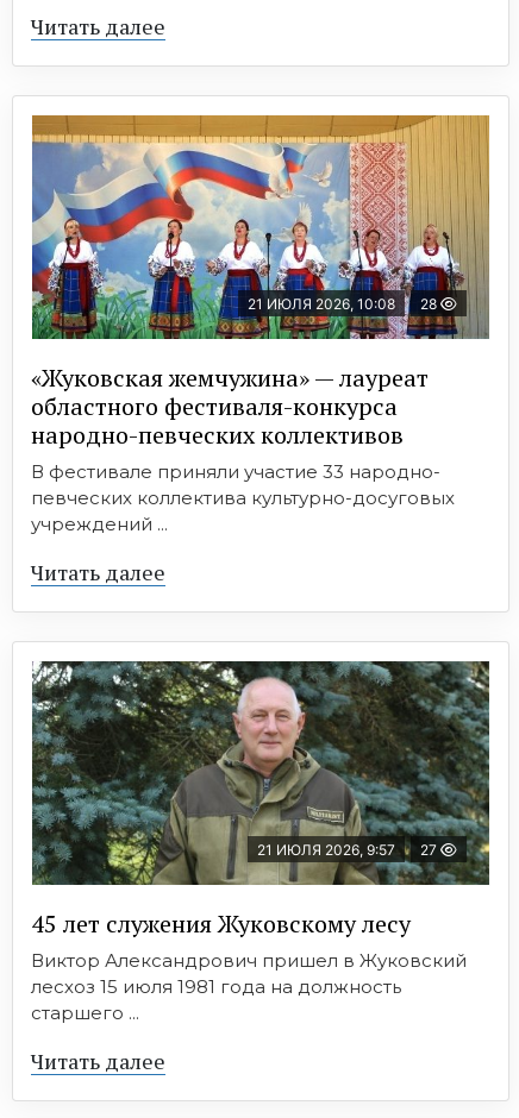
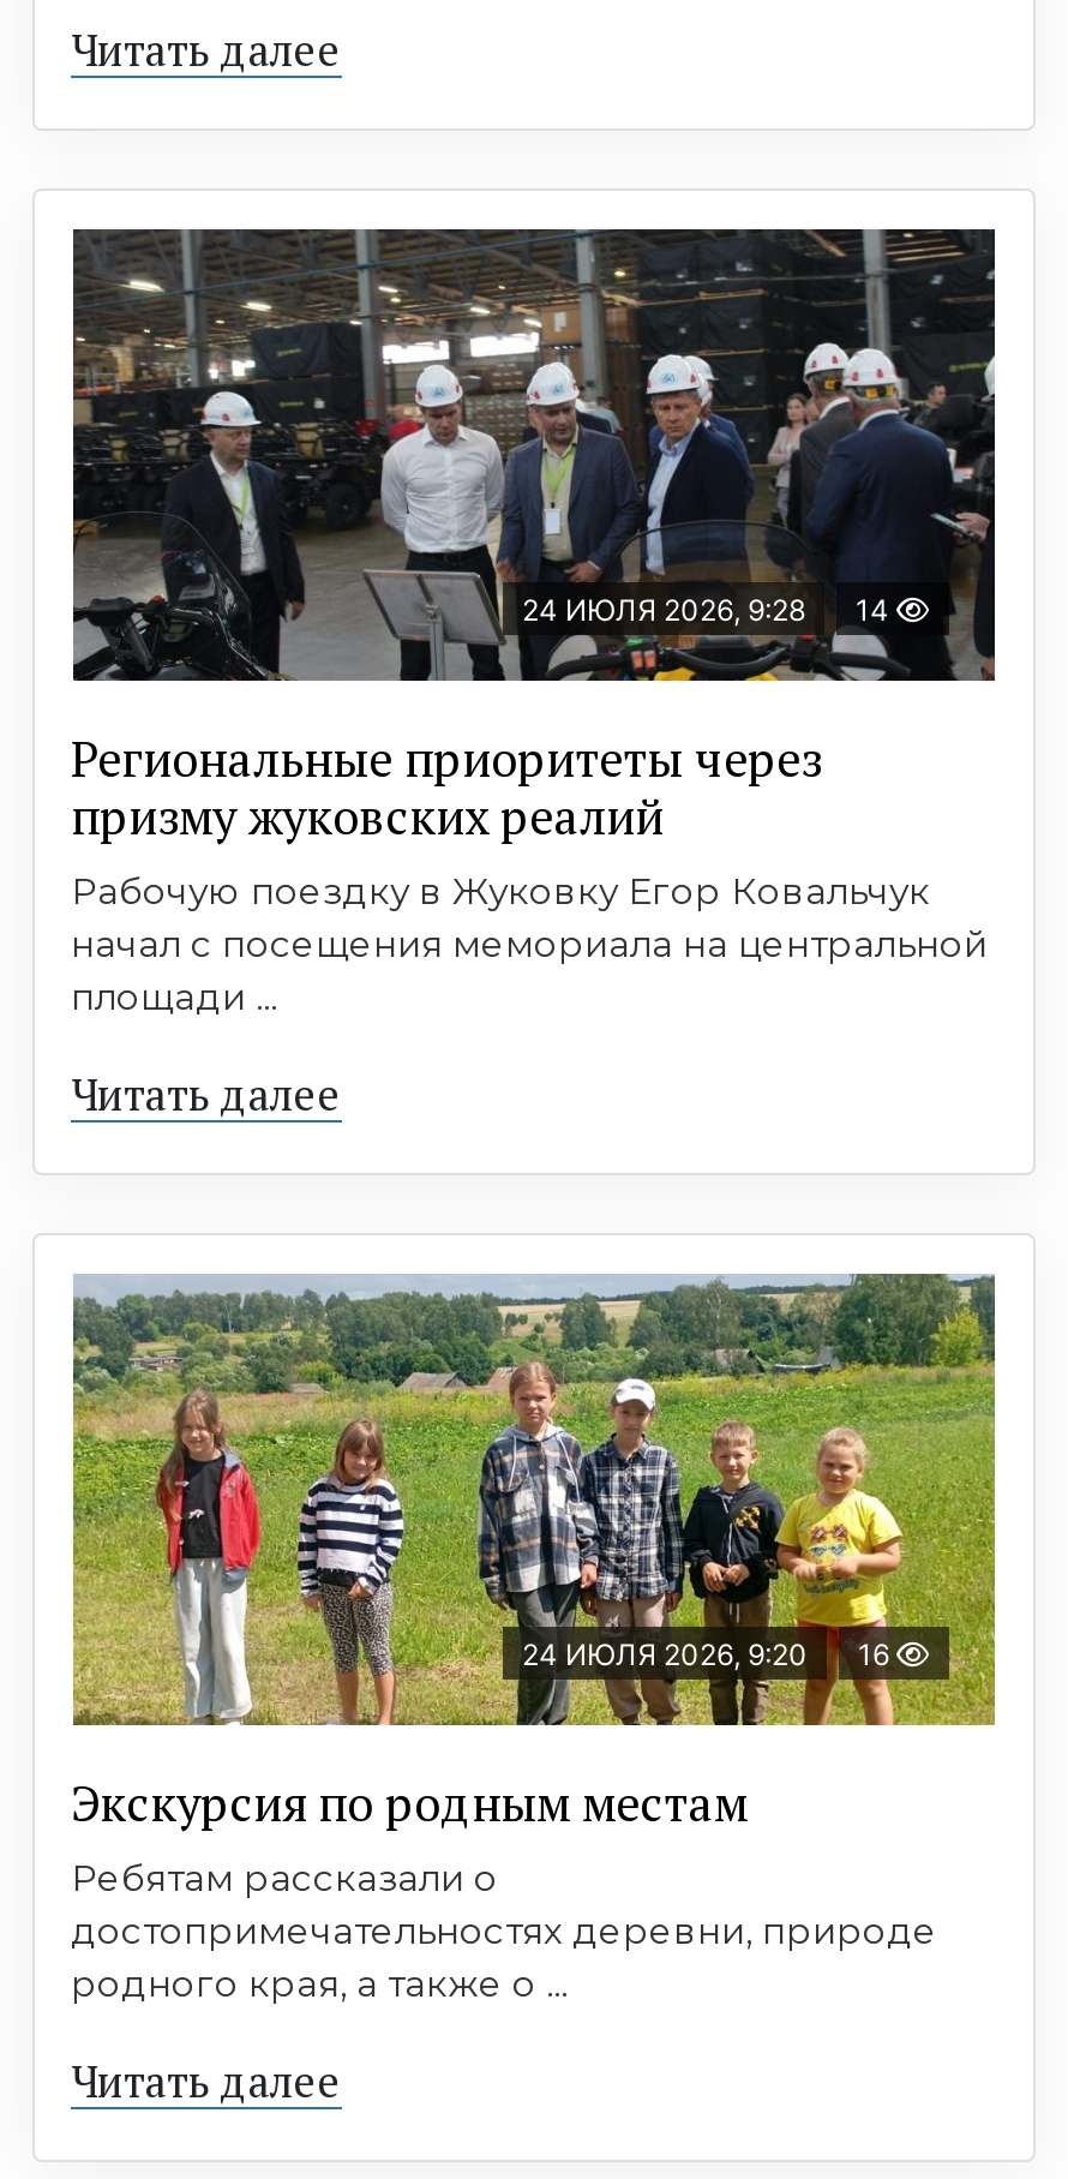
- [image]
- 21 ИЮЛЯ 2026, 10:08
- 28
+ [image]
+ 24 ИЮЛЯ 2026, 9:28
+ 14

- «Жуковская жемчужина» — лауреат
- областного фестиваля-конкурса
- народно-певческих коллективов
- В фестивале приняли участие 33 народно-
- певческих коллектива культурно-досуговых
- учреждений ...
+ Региональные приоритеты через
+ призму жуковских реалий
+ Рабочую поездку в Жуковку Егор Ковальчук
+ начал с посещения мемориала на центральной
+ площади ...

- [image]
- 21 ИЮЛЯ 2026, 9:57
- 27
+ [image]
+ 24 ИЮЛЯ 2026, 9:20
+ 16

- 45 лет служения Жуковскому лесу
- Виктор Александрович пришел в Жуковский
- лесхоз 15 июля 1981 года на должность
- старшего ...
+ Экскурсия по родным местам
+ Ребятам рассказали о
+ достопримечательностях деревни, природе
+ родного края, а также о ...
